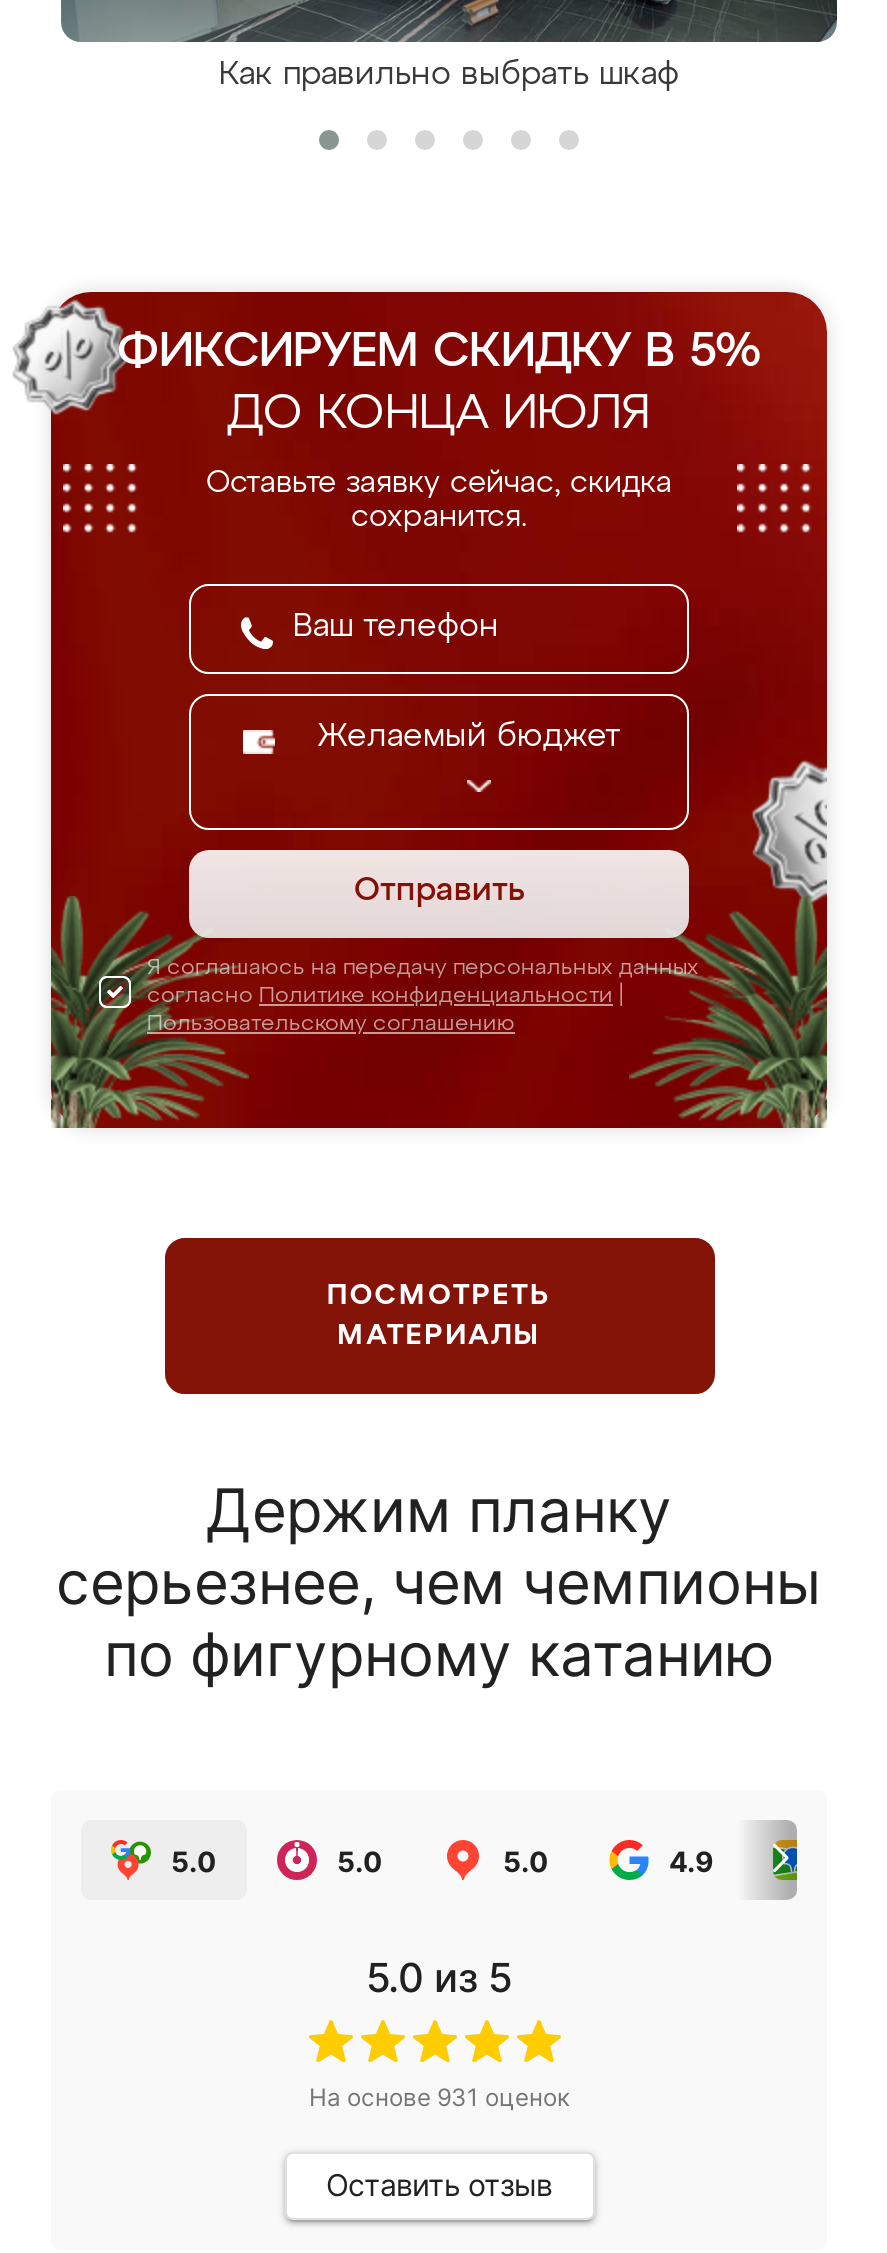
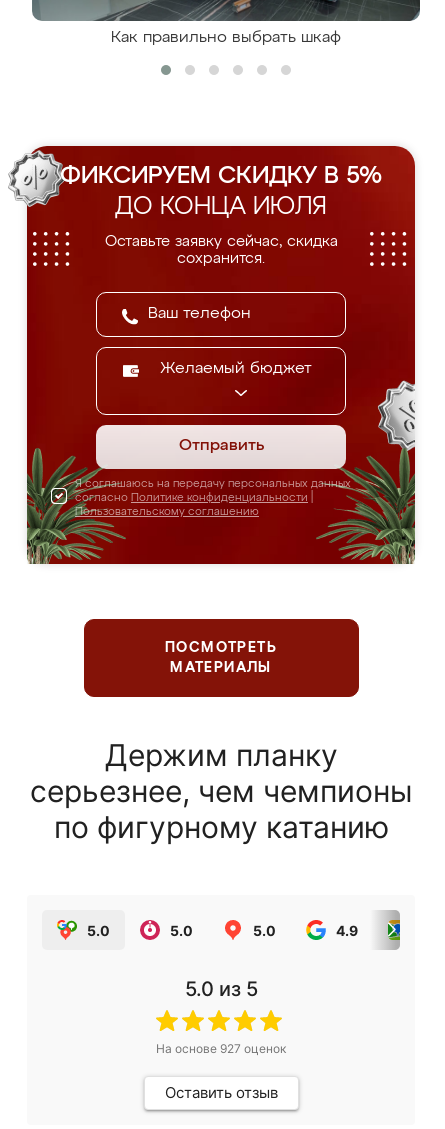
- На основе 931 оценок
+ На основе 927 оценок
